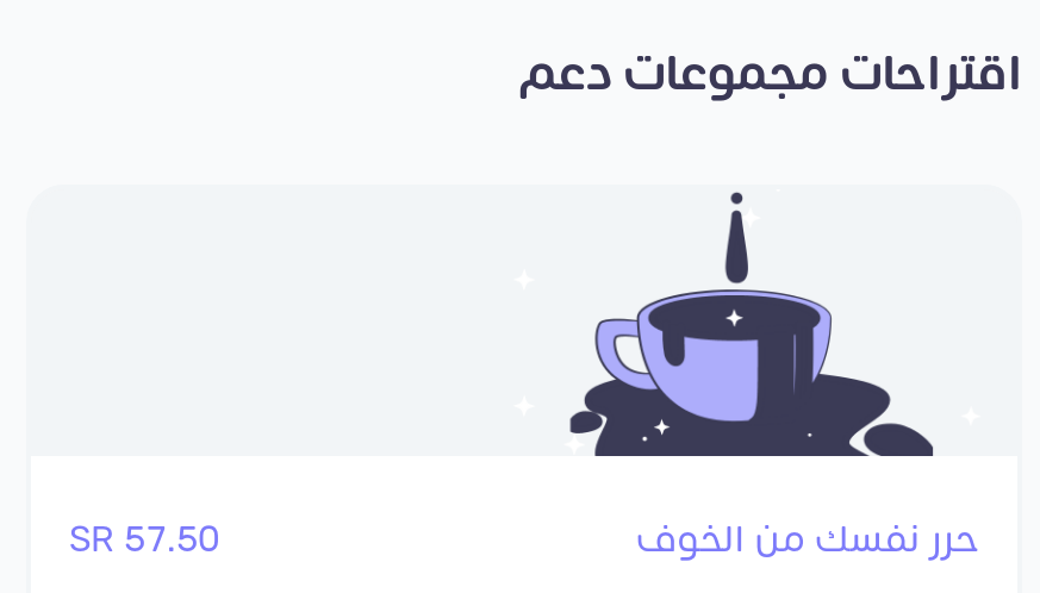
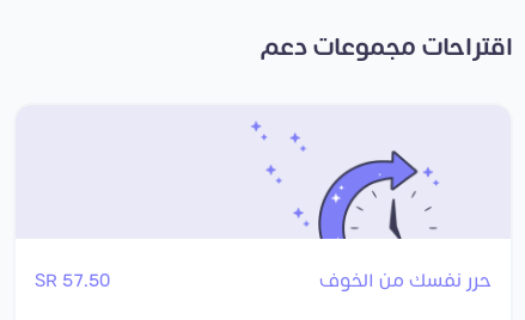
- [image]
+ [image]
